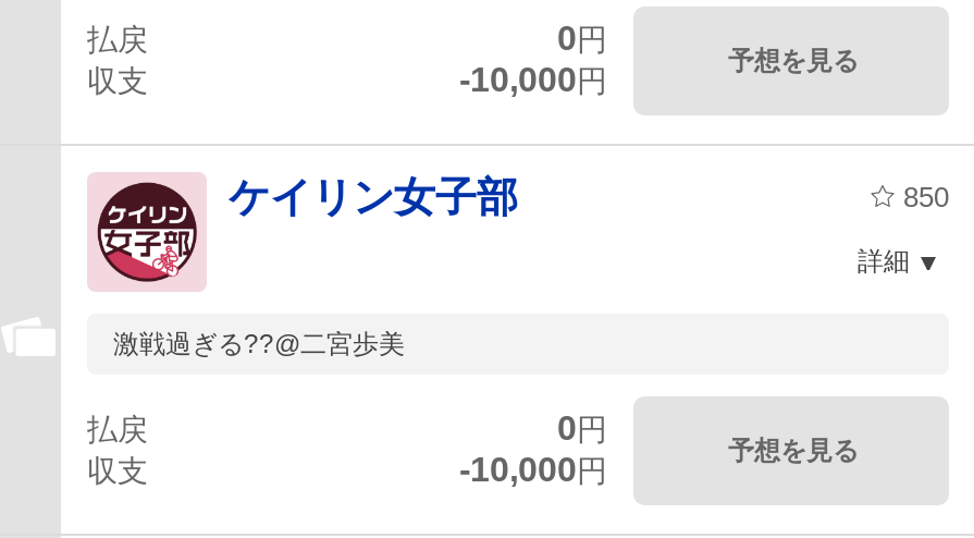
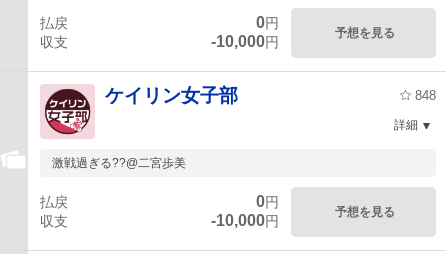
- 850
+ 848
